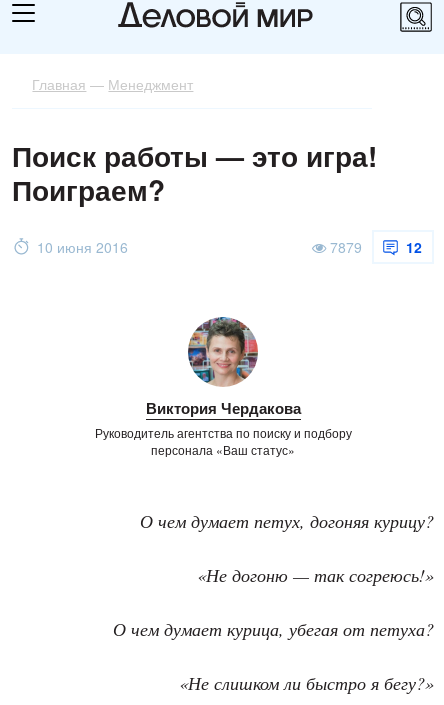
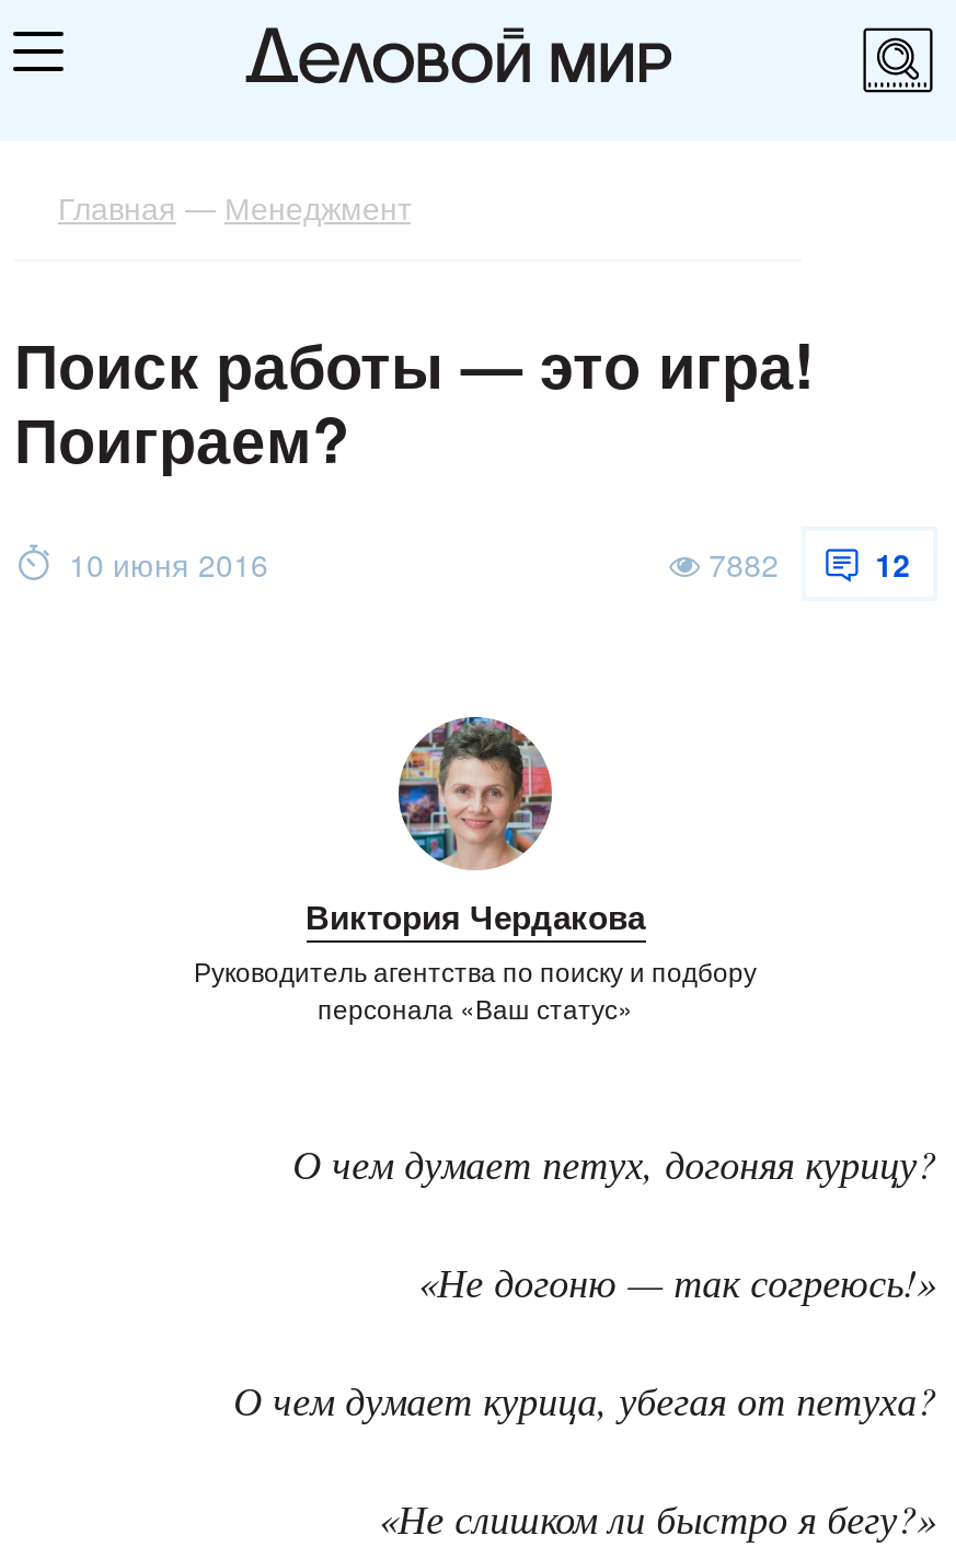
- 7879
+ 7882
